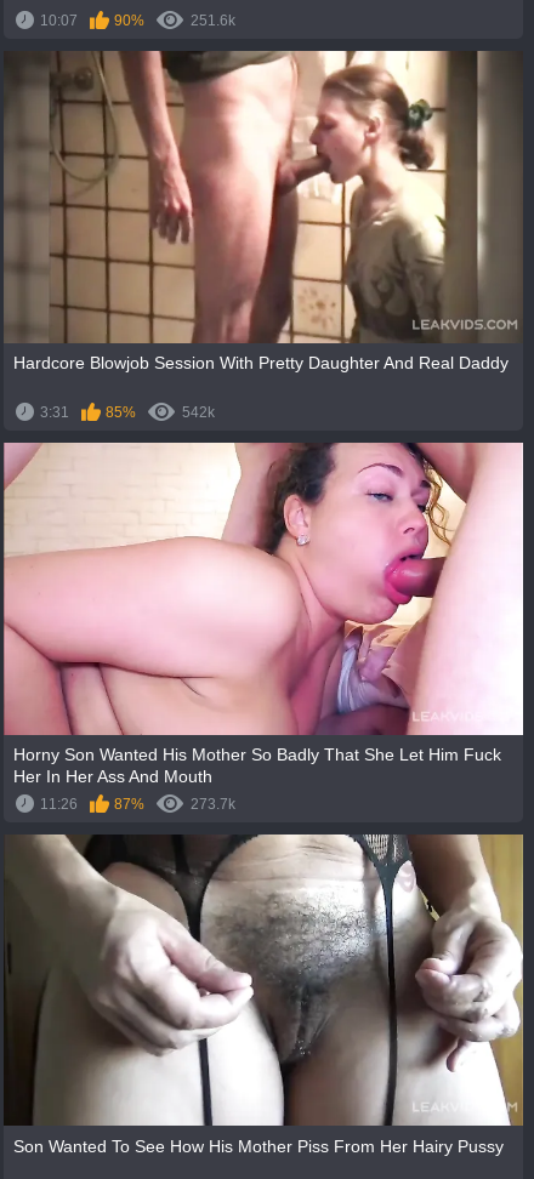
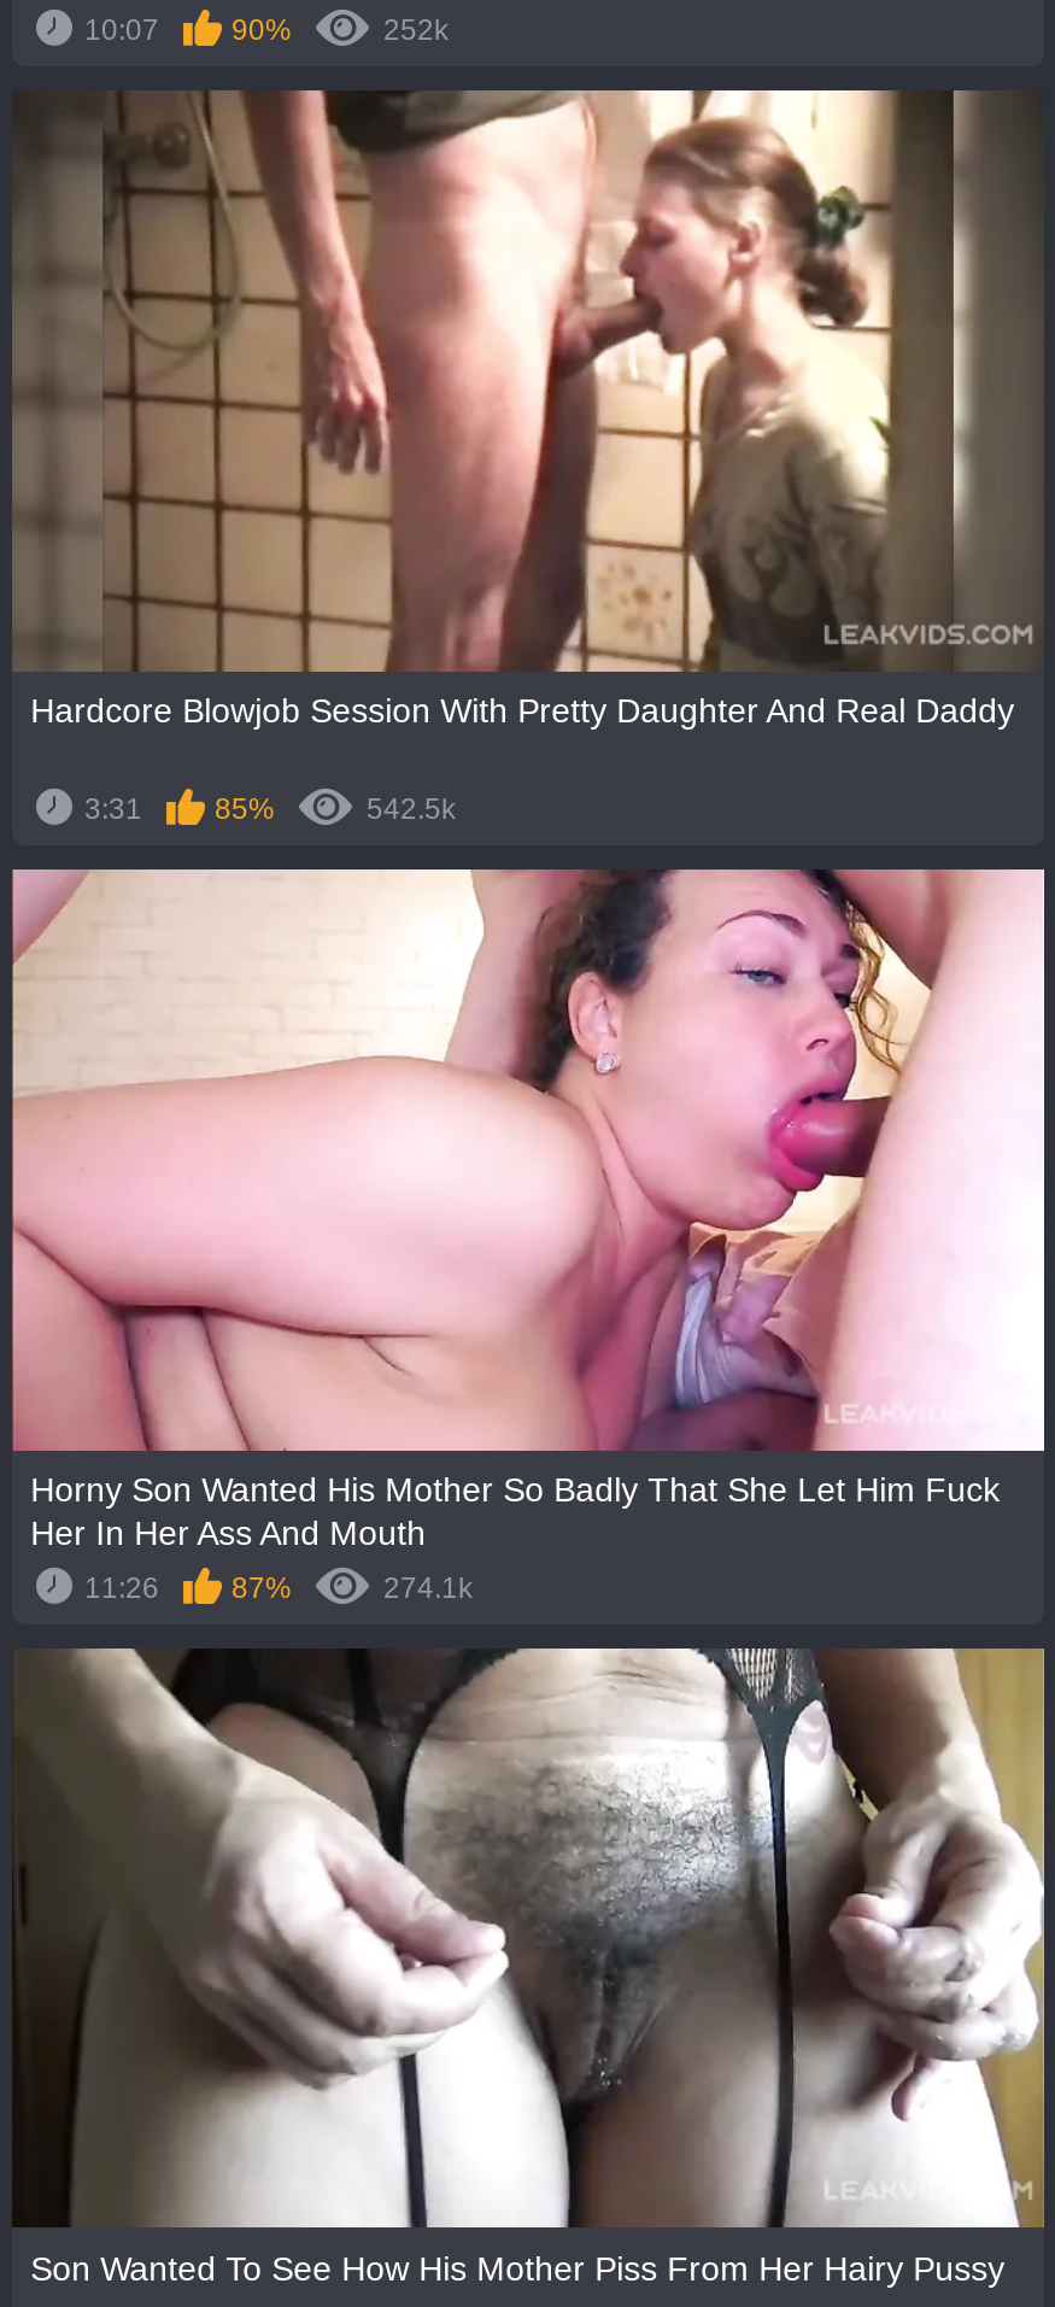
- 251.6k
+ 252k

- 542k
+ 542.5k

- 273.7k
+ 274.1k
